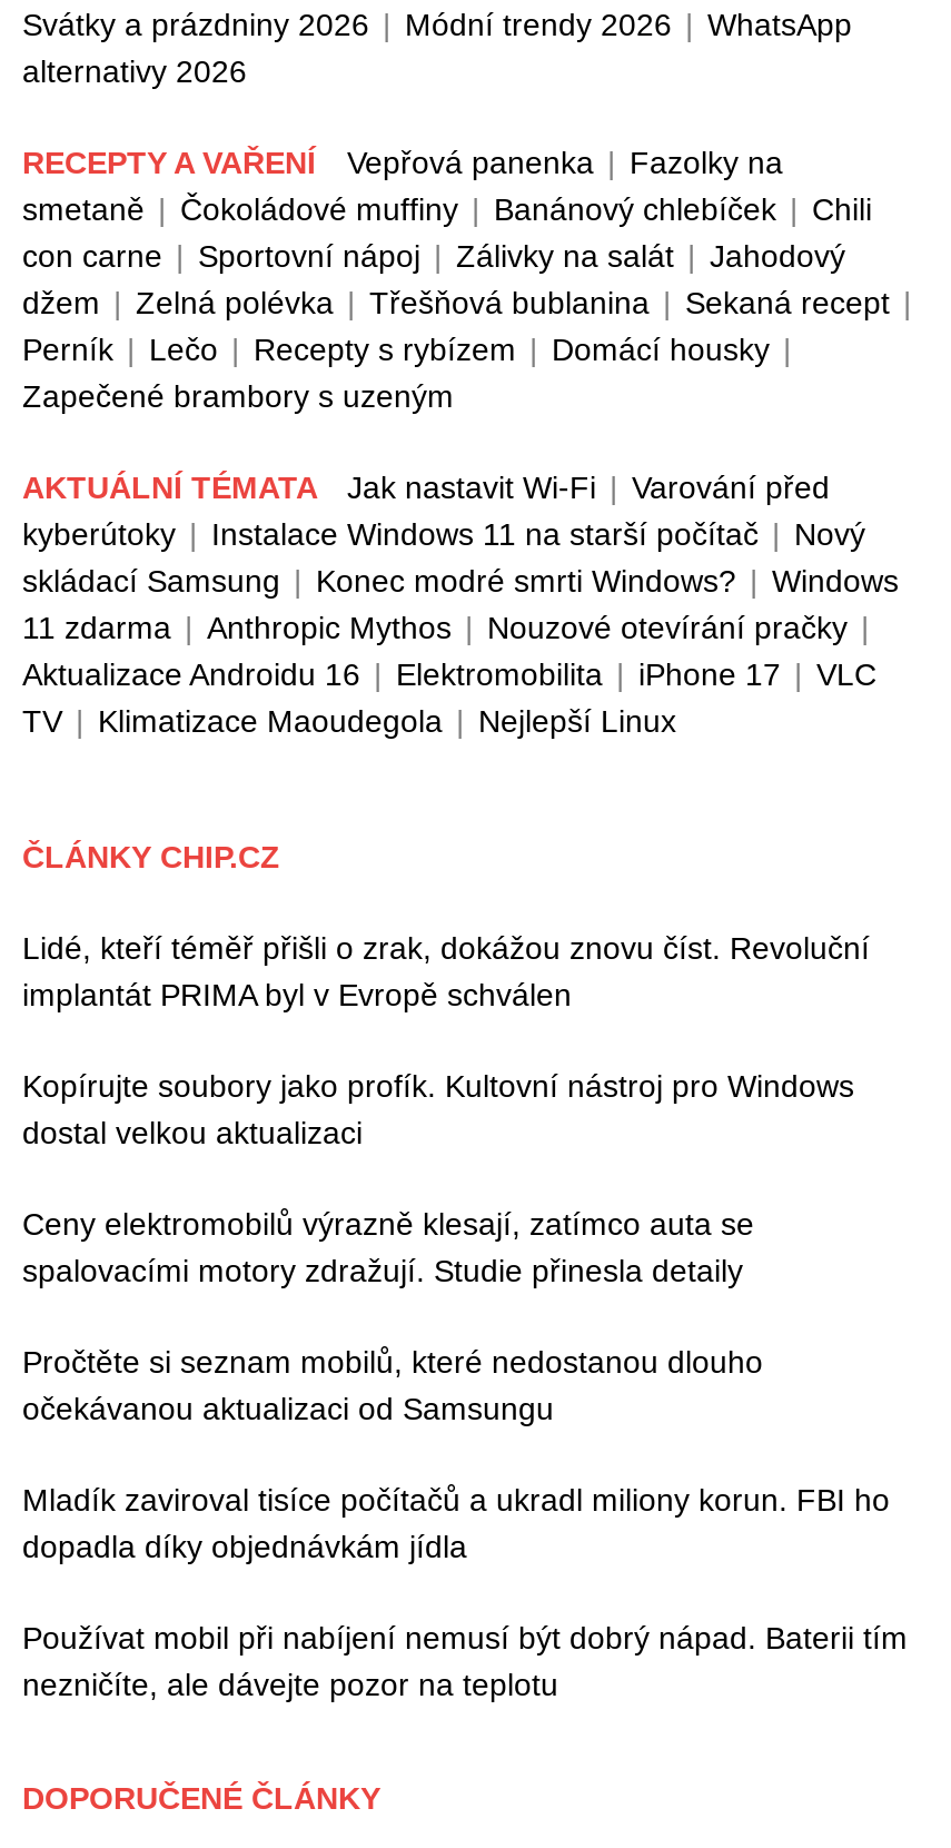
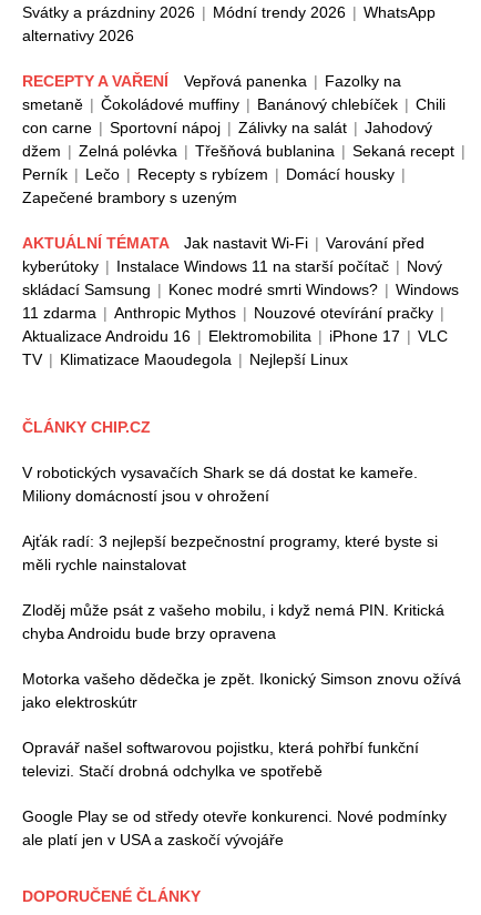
- Lidé, kteří téměř přišli o zrak, dokážou znovu číst. Revoluční
- implantát PRIMA byl v Evropě schválen
+ V robotických vysavačích Shark se dá dostat ke kameře.
+ Miliony domácností jsou v ohrožení

- Kopírujte soubory jako profík. Kultovní nástroj pro Windows
- dostal velkou aktualizaci
+ Ajťák radí: 3 nejlepší bezpečnostní programy, které byste si
+ měli rychle nainstalovat

- Ceny elektromobilů výrazně klesají, zatímco auta se
- spalovacími motory zdražují. Studie přinesla detaily
+ Zloděj může psát z vašeho mobilu, i když nemá PIN. Kritická
+ chyba Androidu bude brzy opravena

- Pročtěte si seznam mobilů, které nedostanou dlouho
- očekávanou aktualizaci od Samsungu
+ Motorka vašeho dědečka je zpět. Ikonický Simson znovu ožívá
+ jako elektroskútr

- Mladík zaviroval tisíce počítačů a ukradl miliony korun. FBI ho
- dopadla díky objednávkám jídla
+ Opravář našel softwarovou pojistku, která pohřbí funkční
+ televizi. Stačí drobná odchylka ve spotřebě

- Používat mobil při nabíjení nemusí být dobrý nápad. Baterii tím
- nezničíte, ale dávejte pozor na teplotu
+ Google Play se od středy otevře konkurenci. Nové podmínky
+ ale platí jen v USA a zaskočí vývojáře
